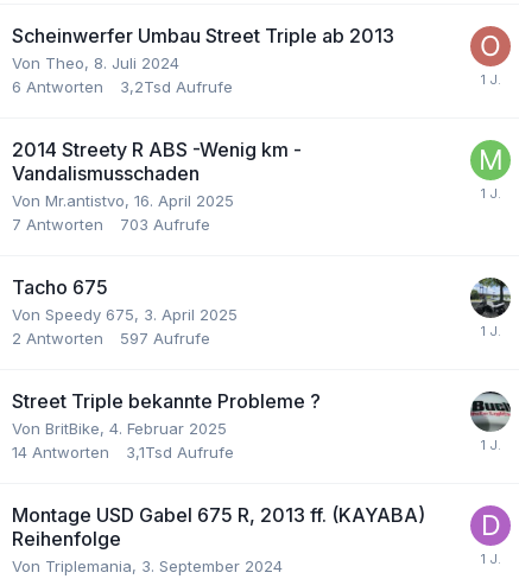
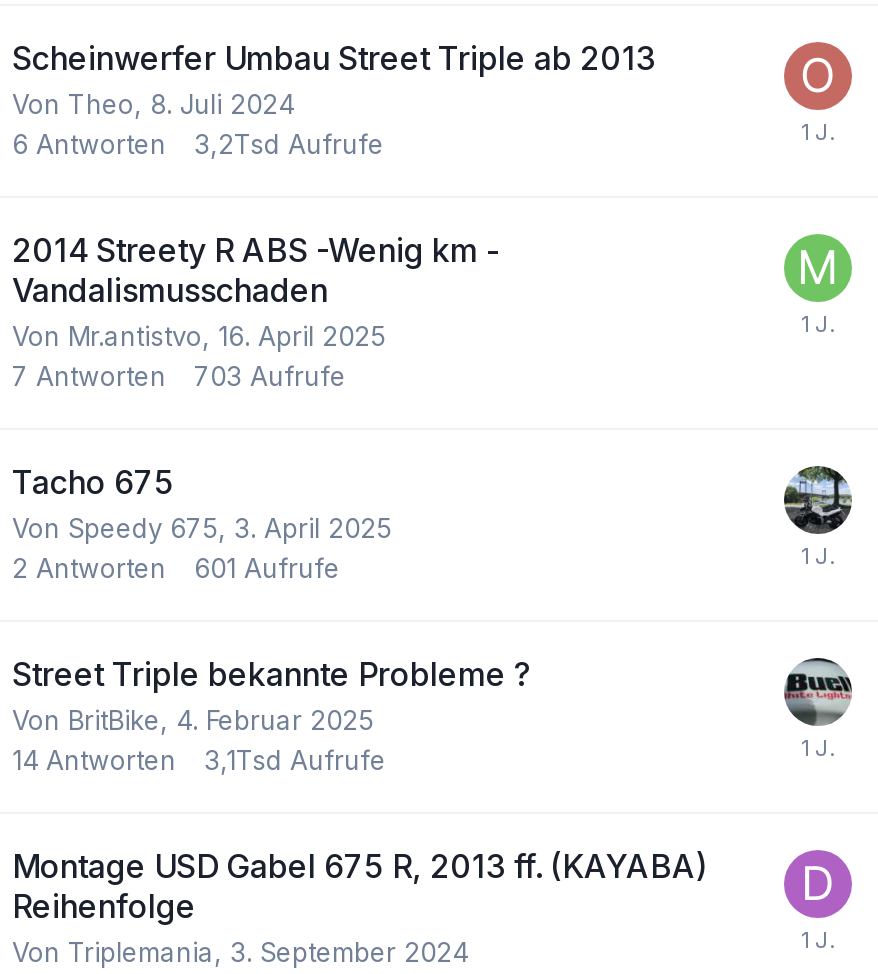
- 2 Antworten 597 Aufrufe
+ 2 Antworten 601 Aufrufe
